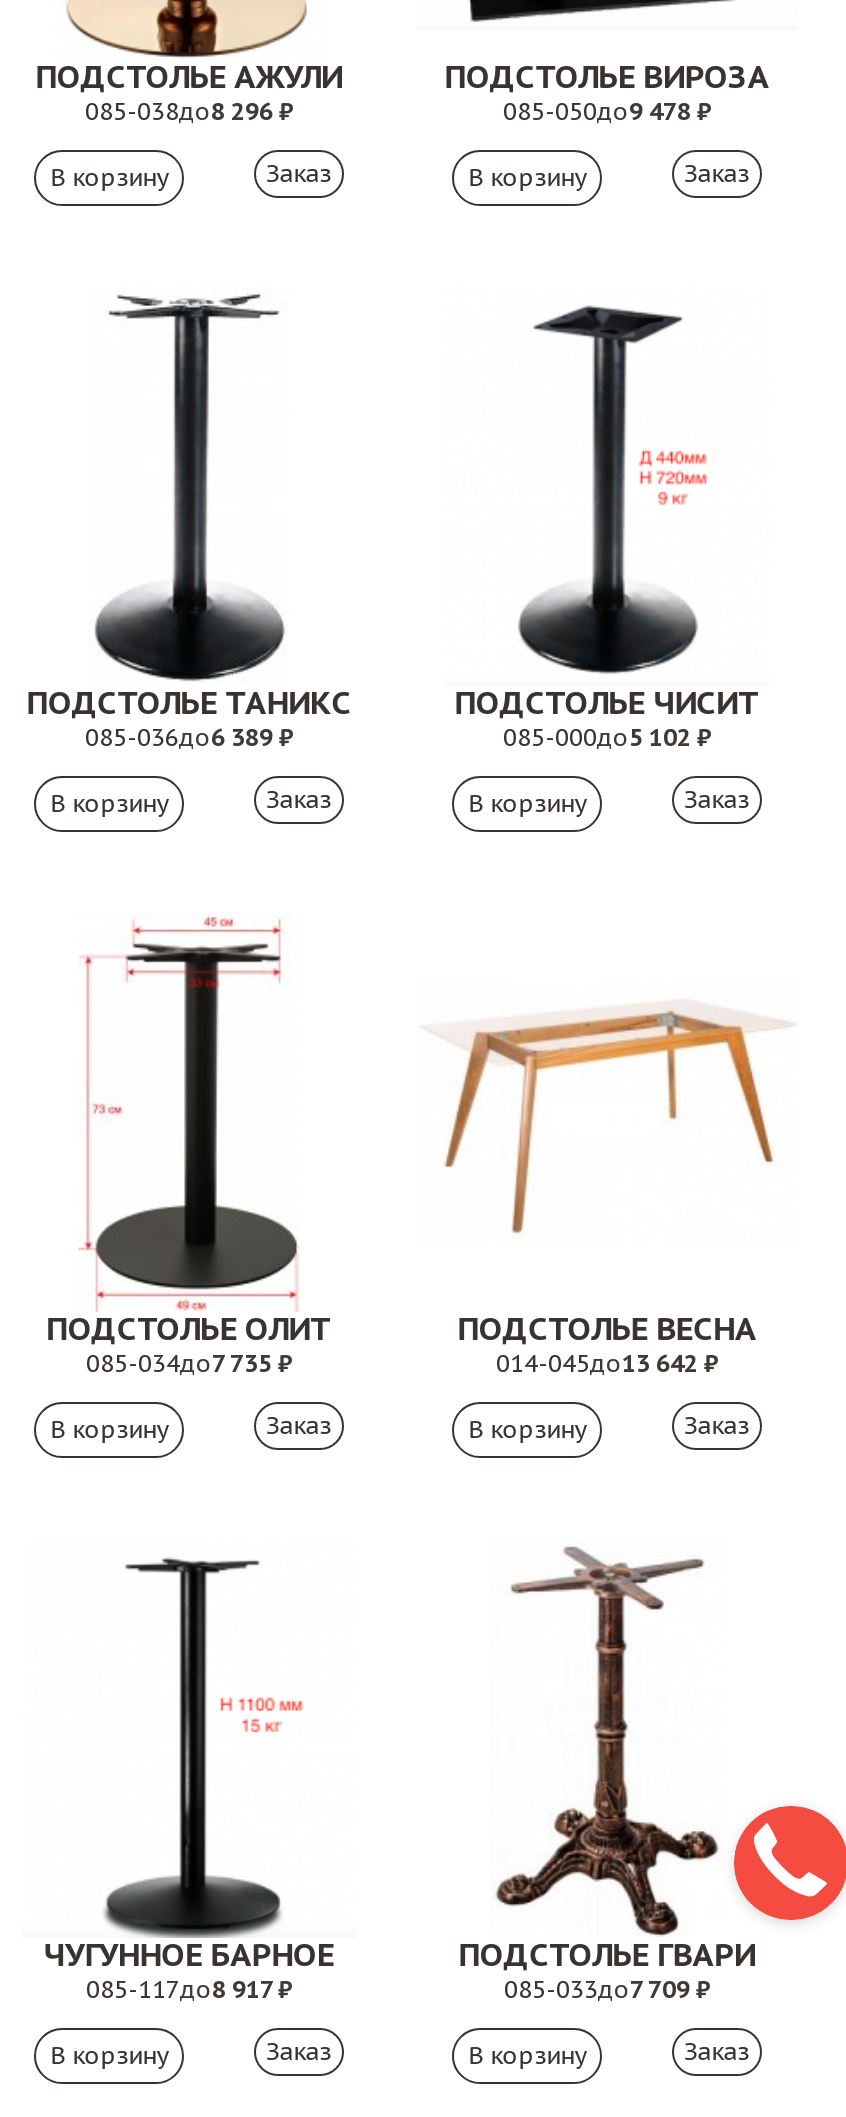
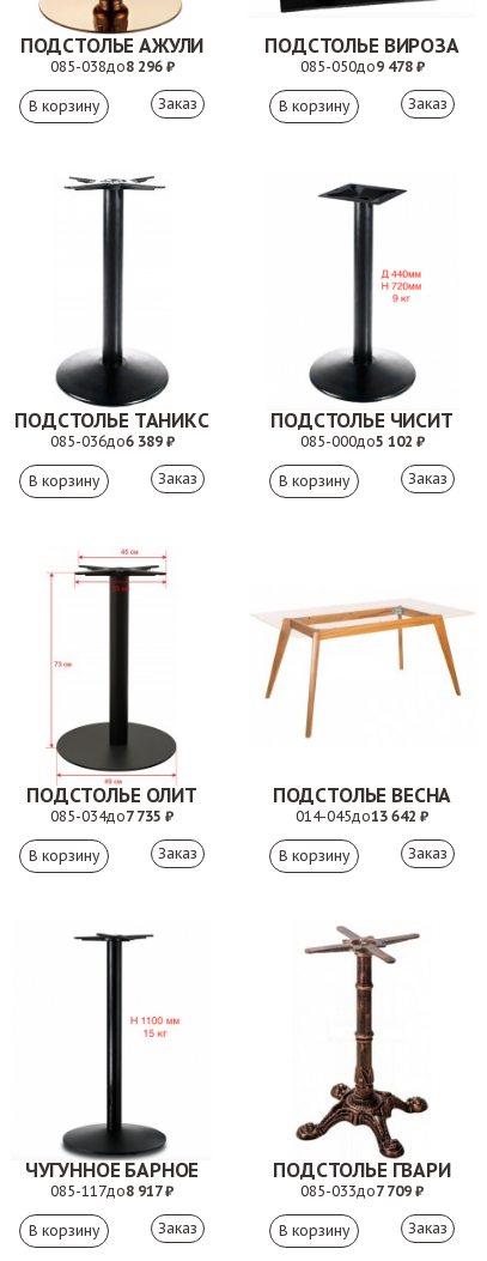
- [image]
